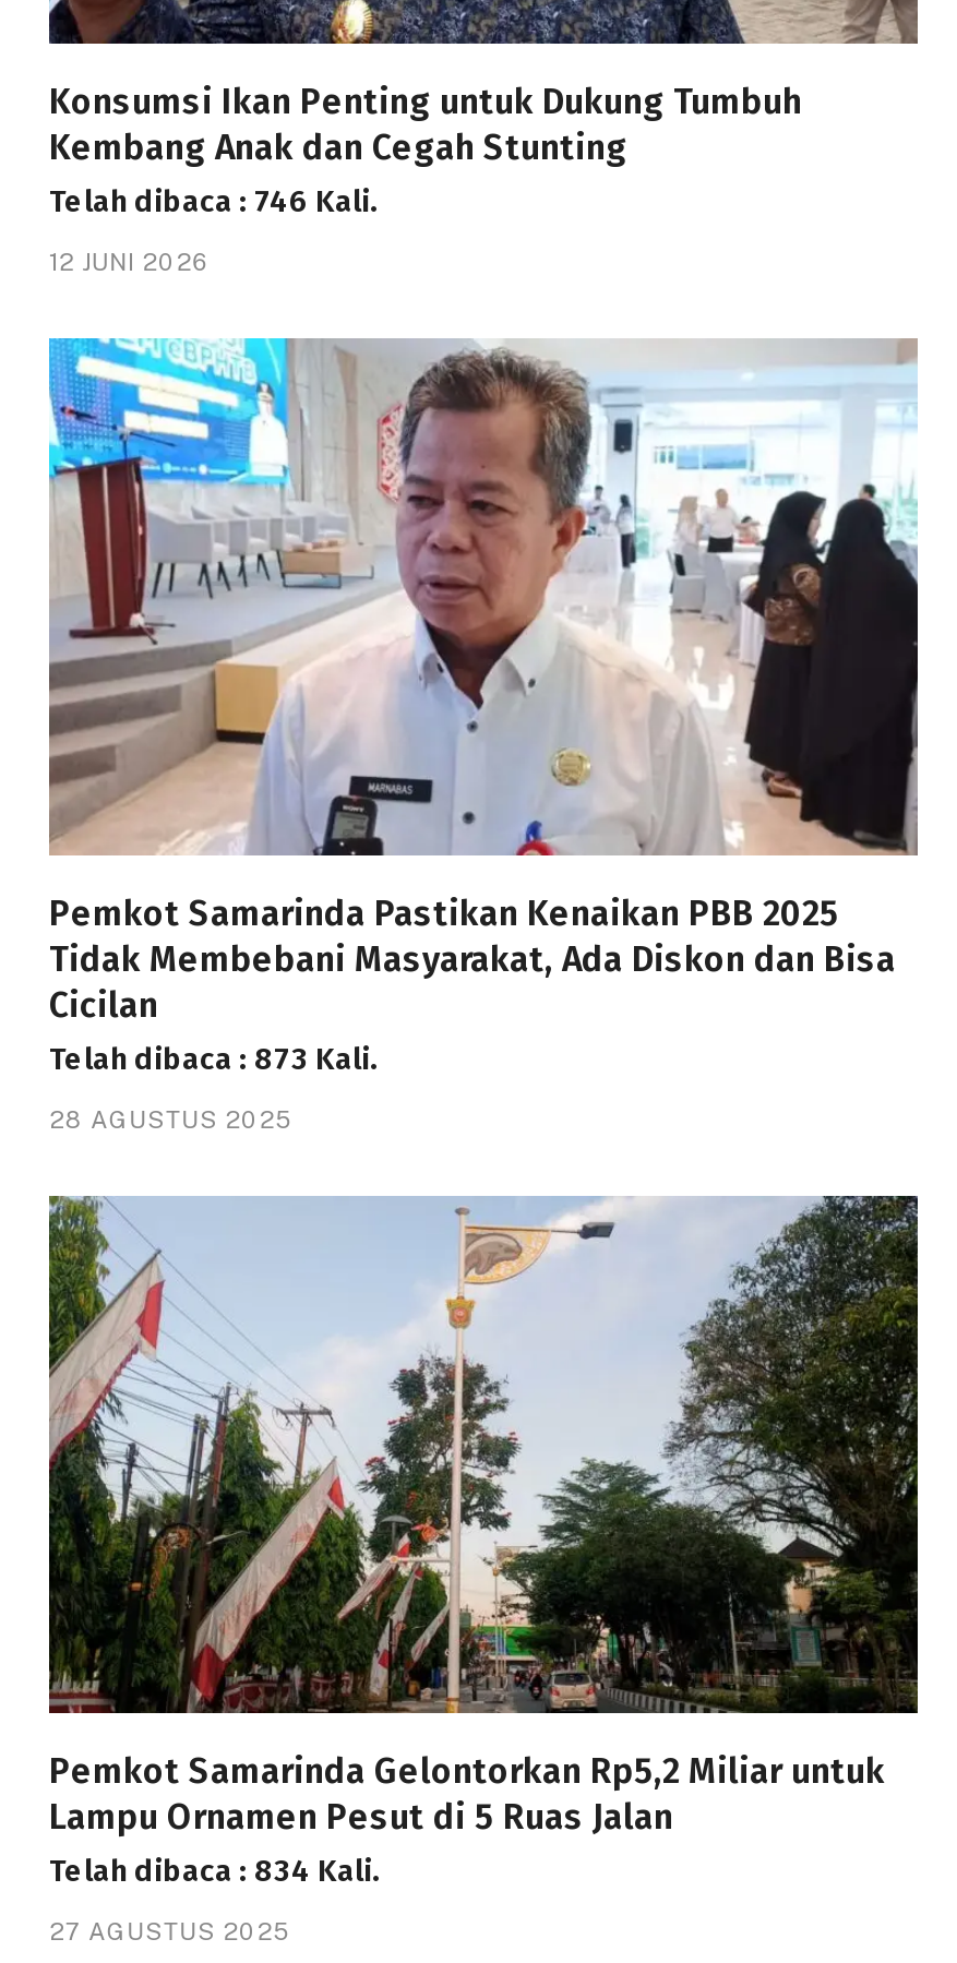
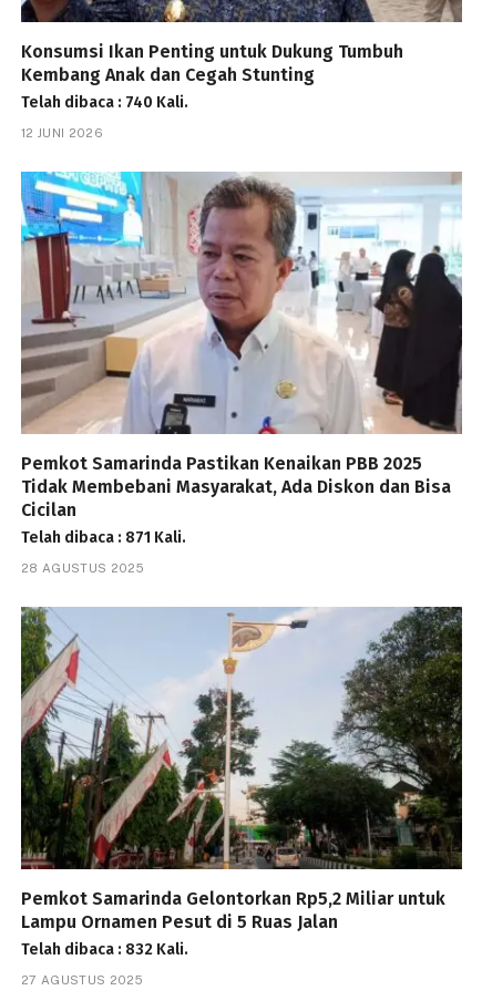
- Telah dibaca : 746 Kali.
+ Telah dibaca : 740 Kali.

- Telah dibaca : 873 Kali.
+ Telah dibaca : 871 Kali.

- Telah dibaca : 834 Kali.
+ Telah dibaca : 832 Kali.
